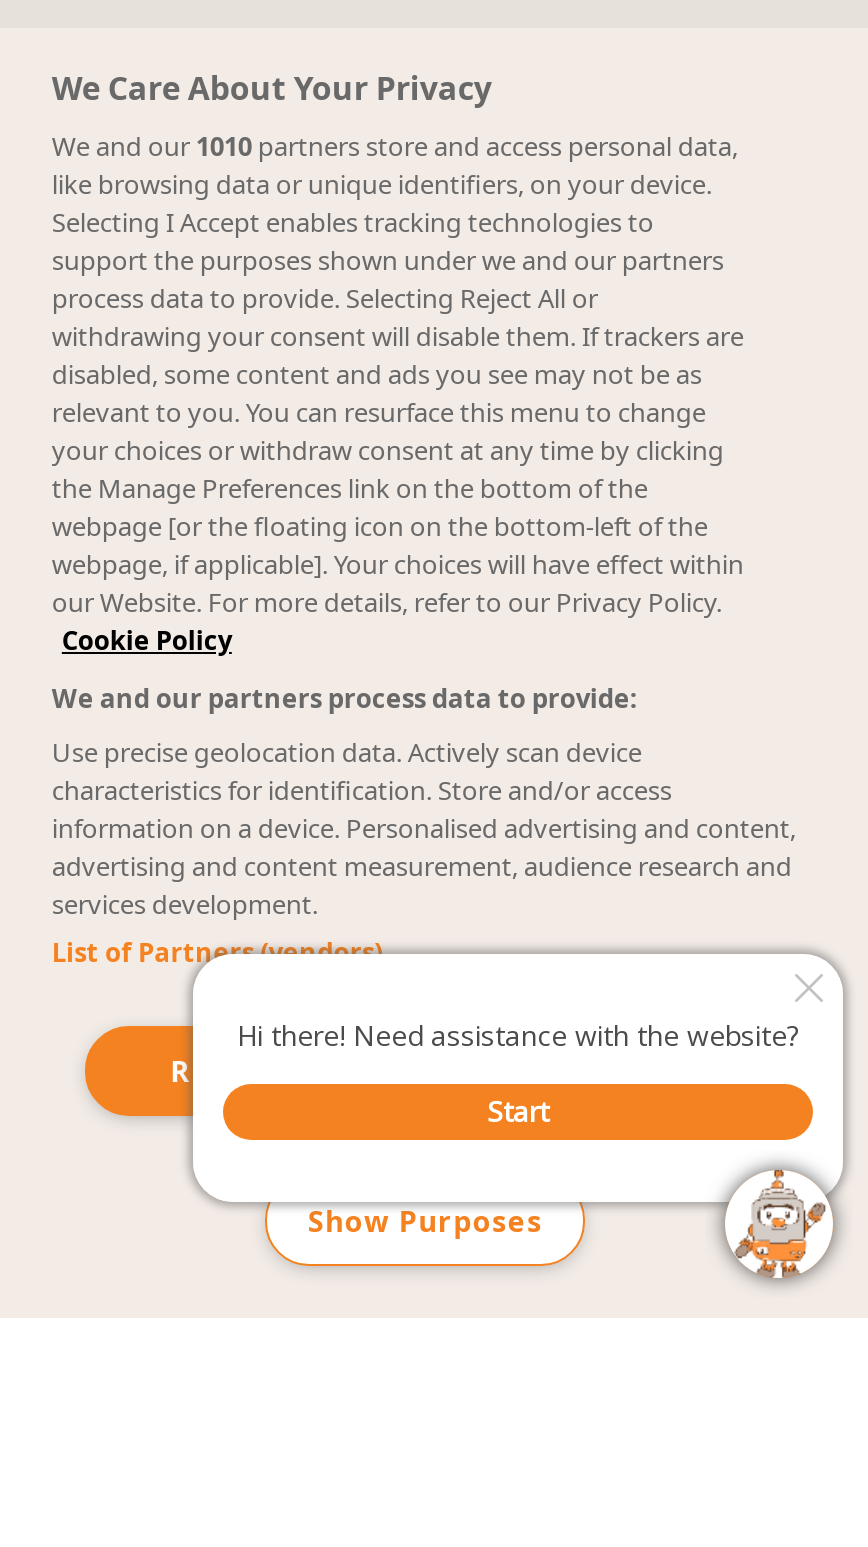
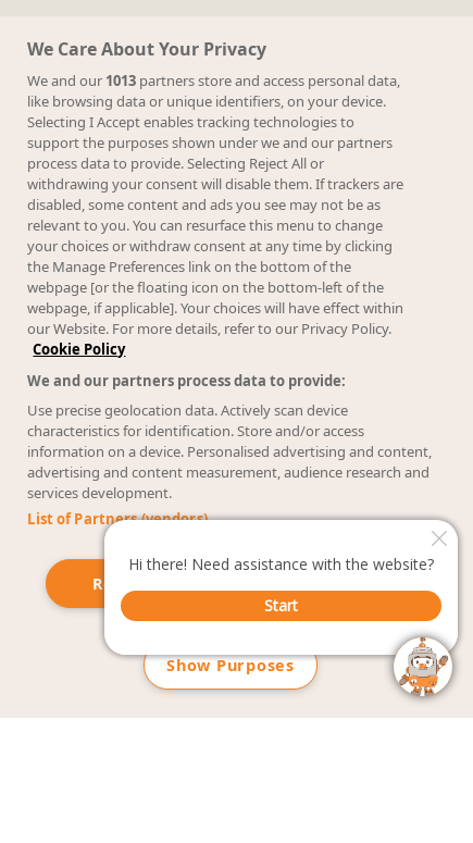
- We and our 1010 partners store and access personal data,
+ We and our 1013 partners store and access personal data,
